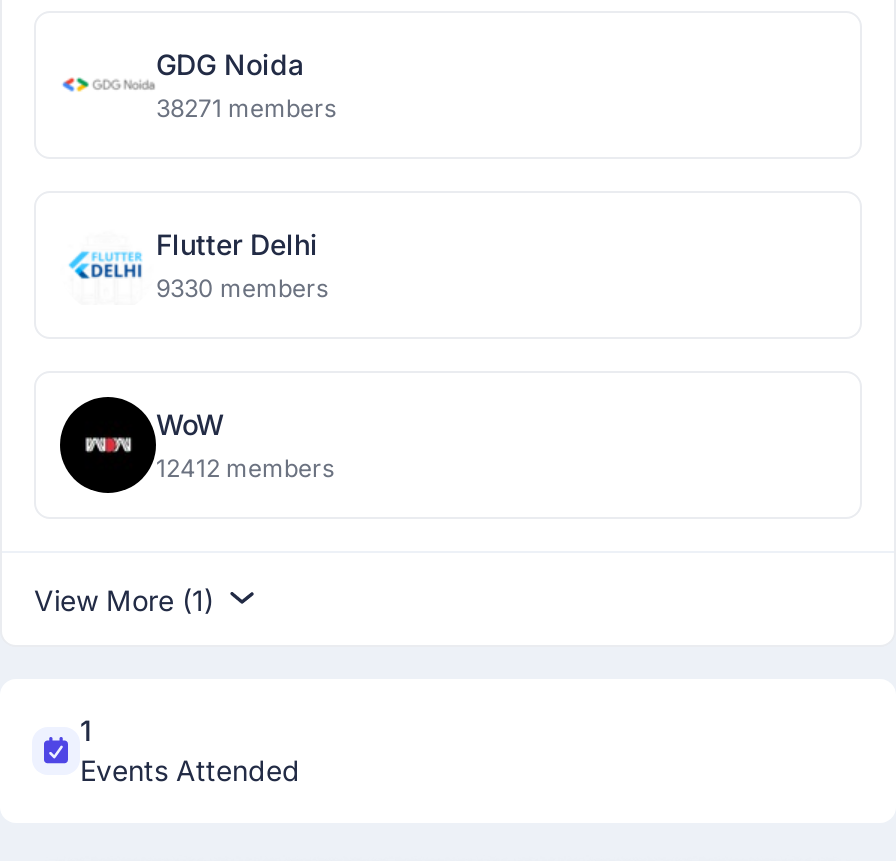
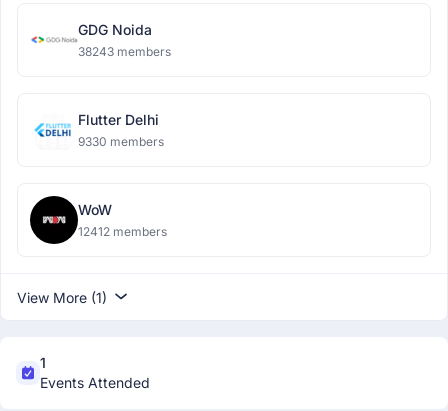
- 38271 members
+ 38243 members
